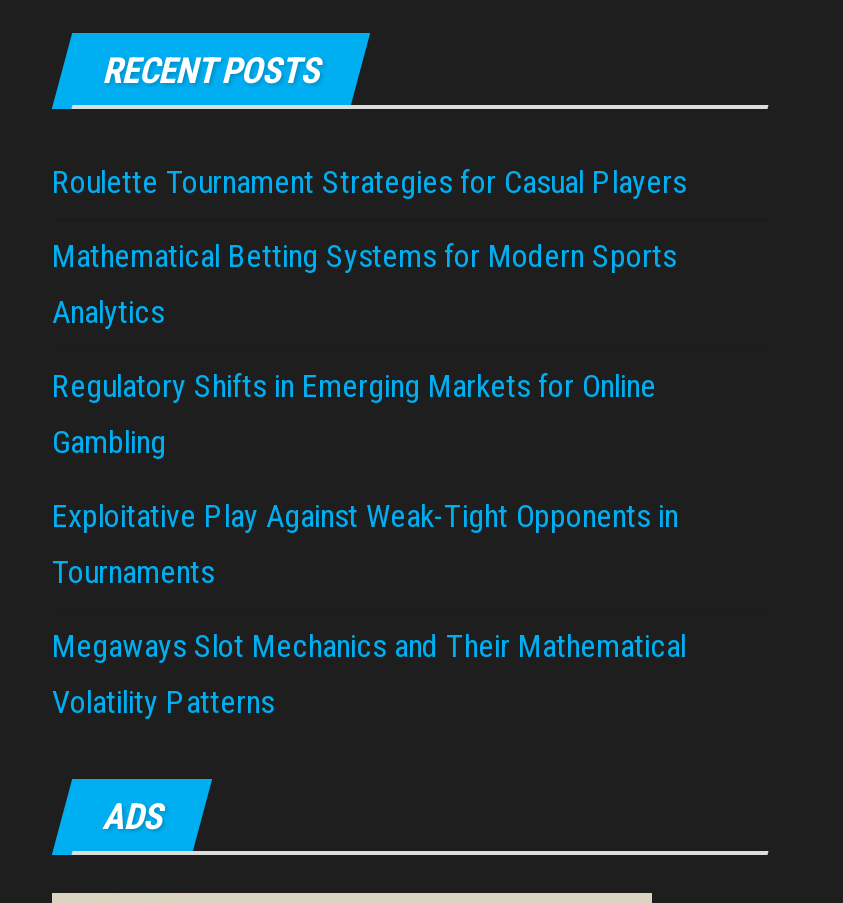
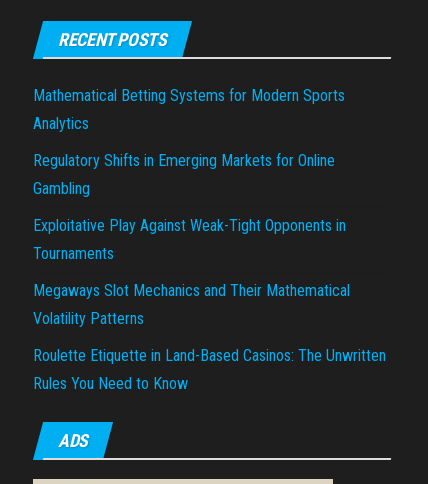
- Roulette Tournament Strategies for Casual Players

moved up: Mathematical Betting Systems for Modern Sports | Analytics | Regulatory Shifts in Emerging Markets for Online | Gambling | Exploitative Play Against Weak-Tight Opponents in | Tournaments | Megaways Slot Mechanics and Their Mathematical | Volatility Patterns

+ Roulette Etiquette in Land-Based Casinos: The Unwritten
+ Rules You Need to Know
